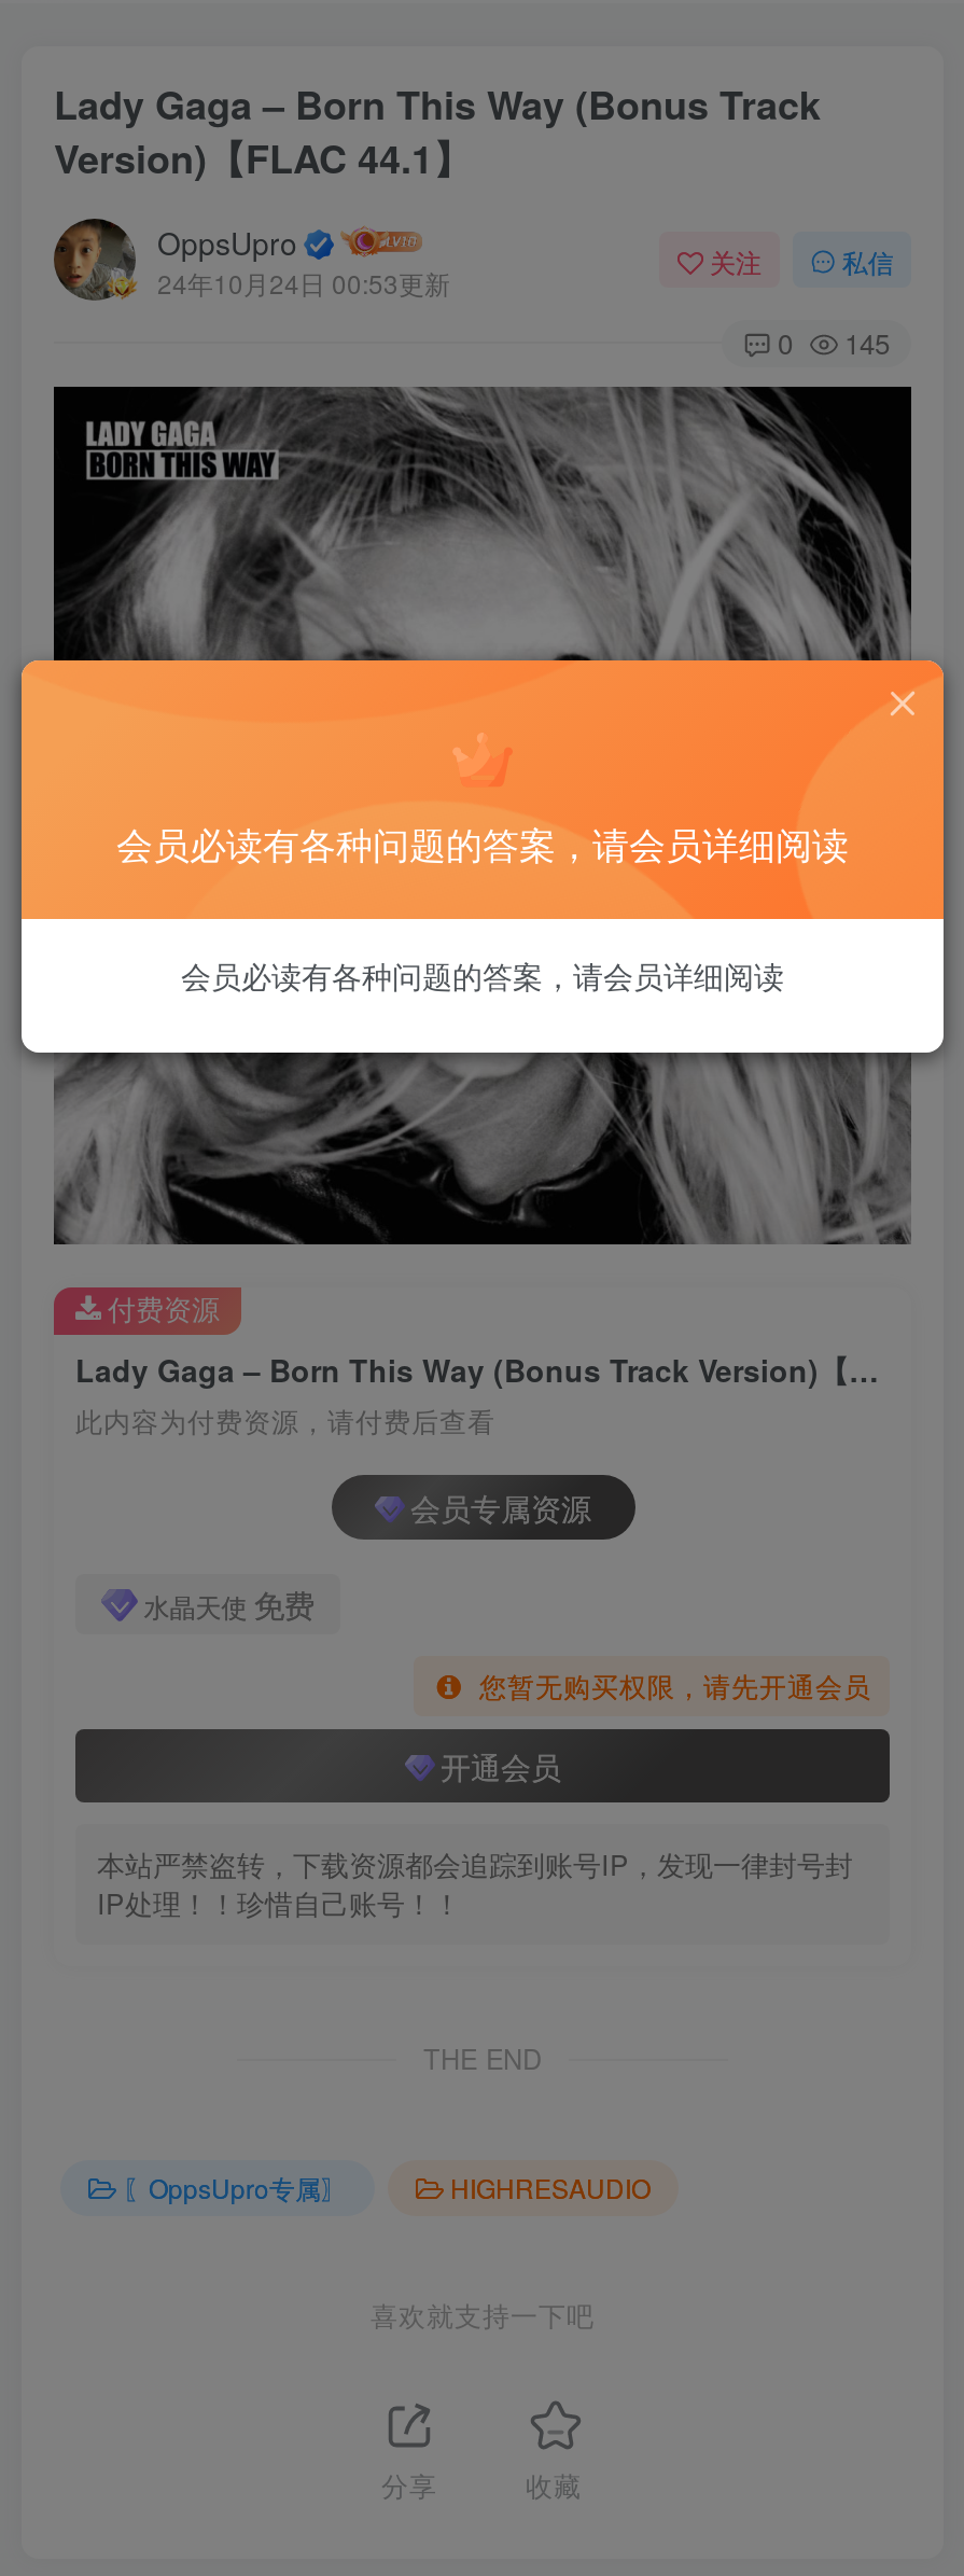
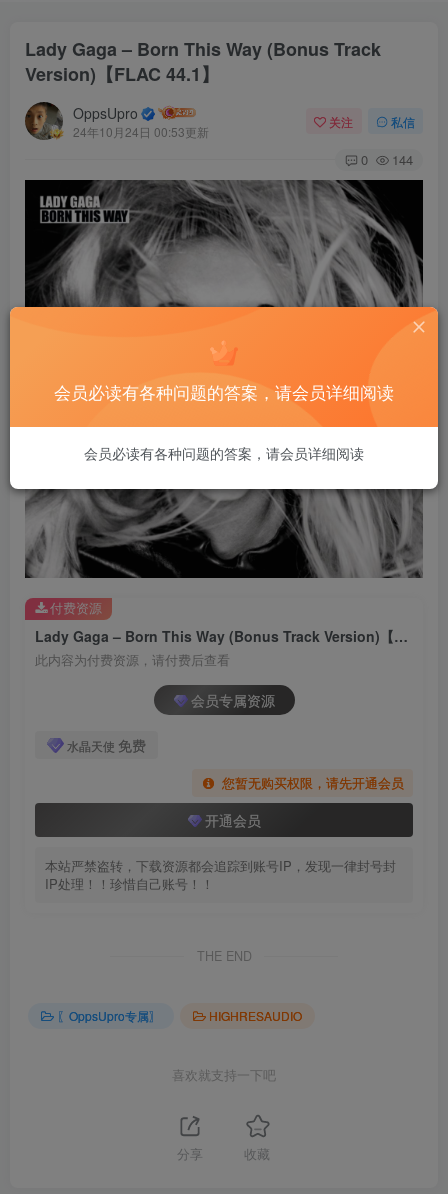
- 0 145
+ 0 144
